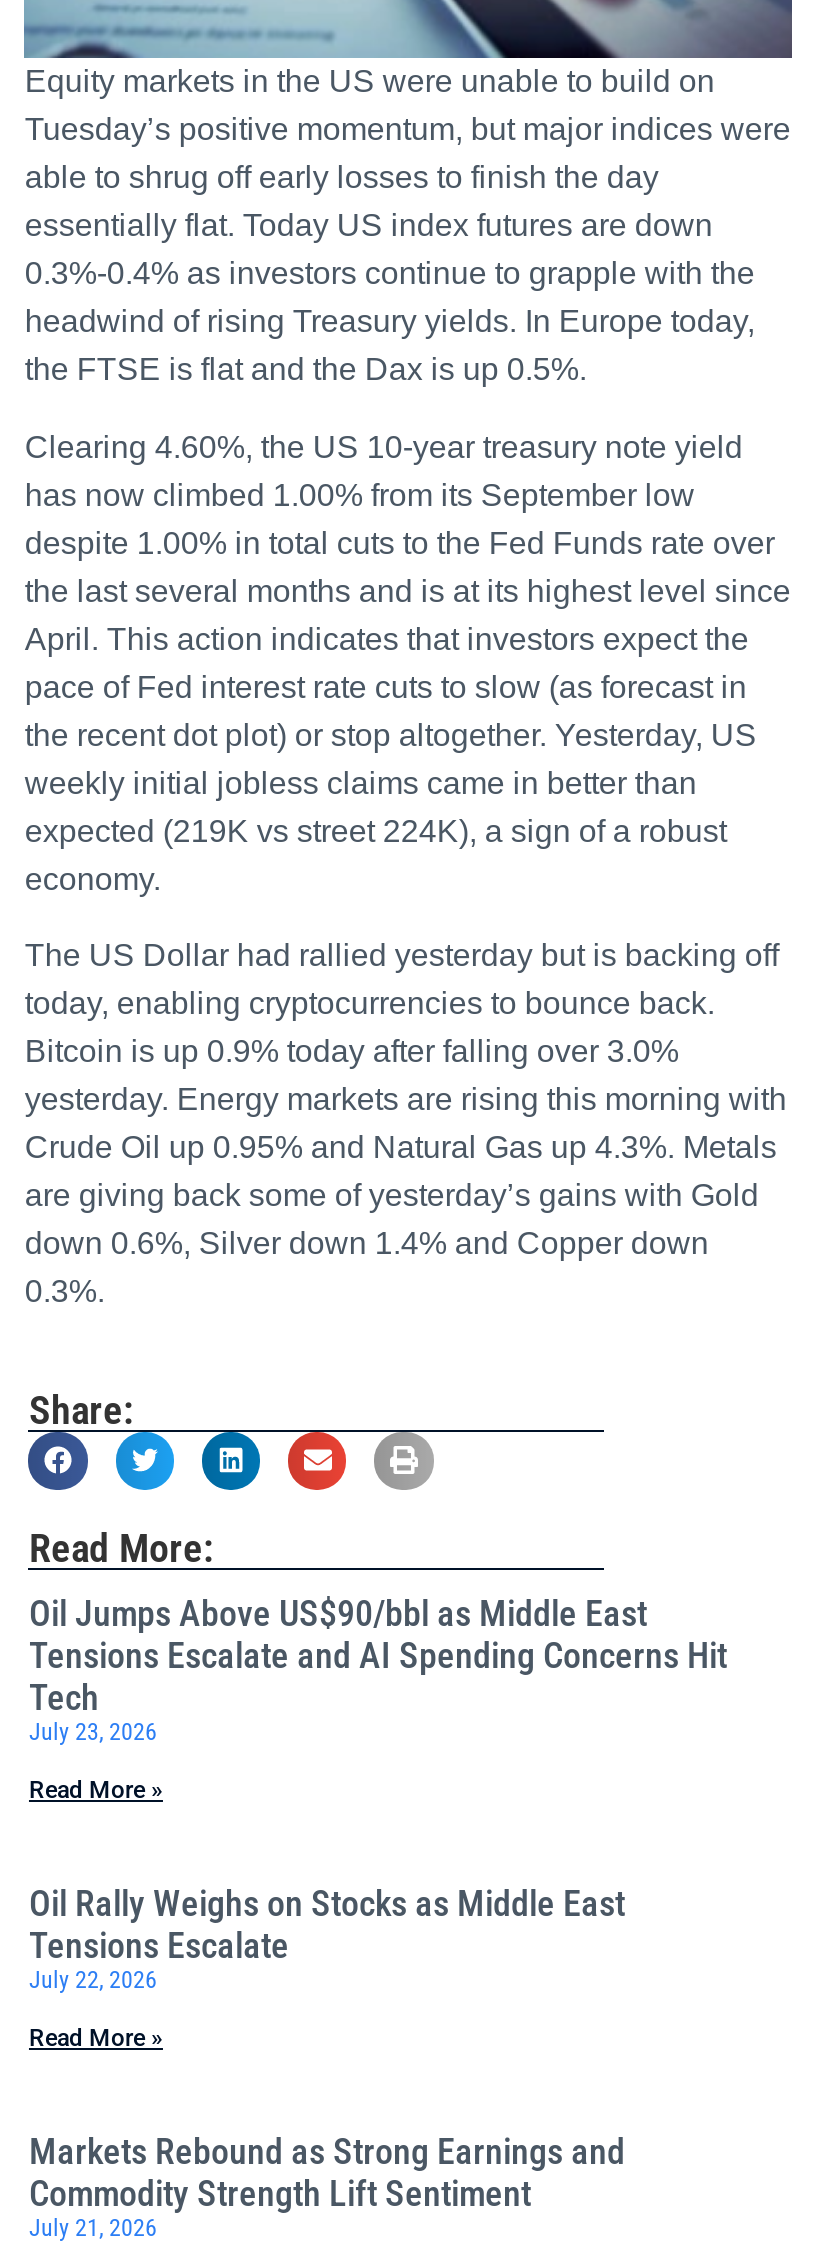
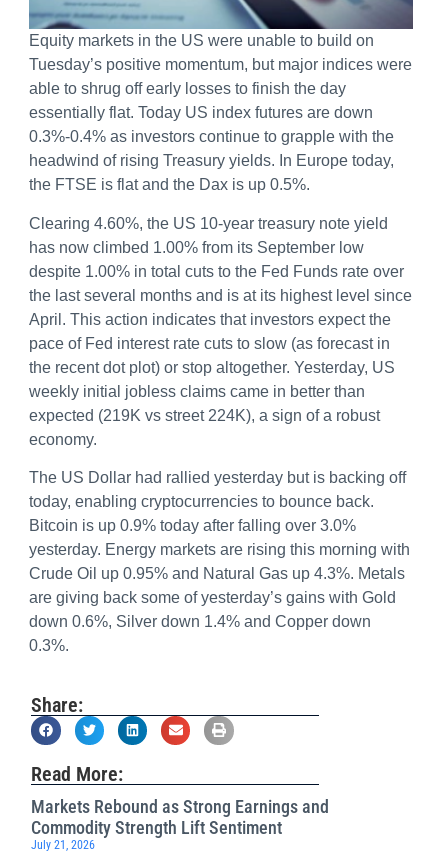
- Oil Jumps Above US$90/bbl as Middle East
- Tensions Escalate and AI Spending Concerns Hit
- Tech
- July 23, 2026
- Read More »
- Oil Rally Weighs on Stocks as Middle East
- Tensions Escalate
- July 22, 2026
- Read More »
